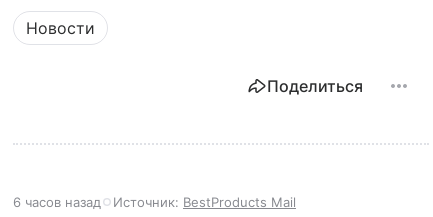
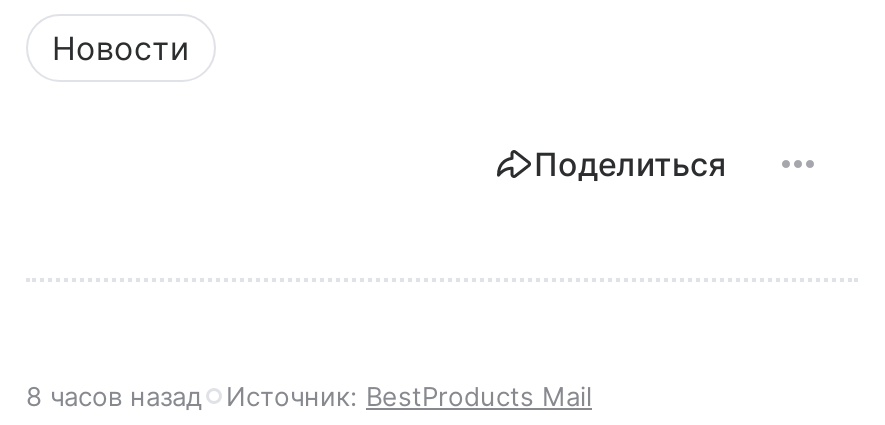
- 6 часов назад Источник: BestProducts Mail
+ 8 часов назад Источник: BestProducts Mail
